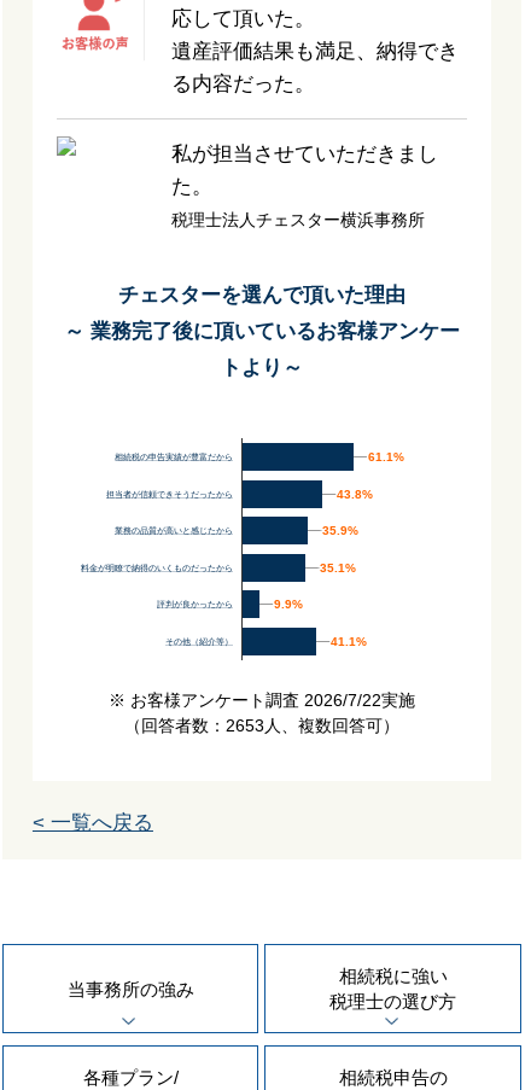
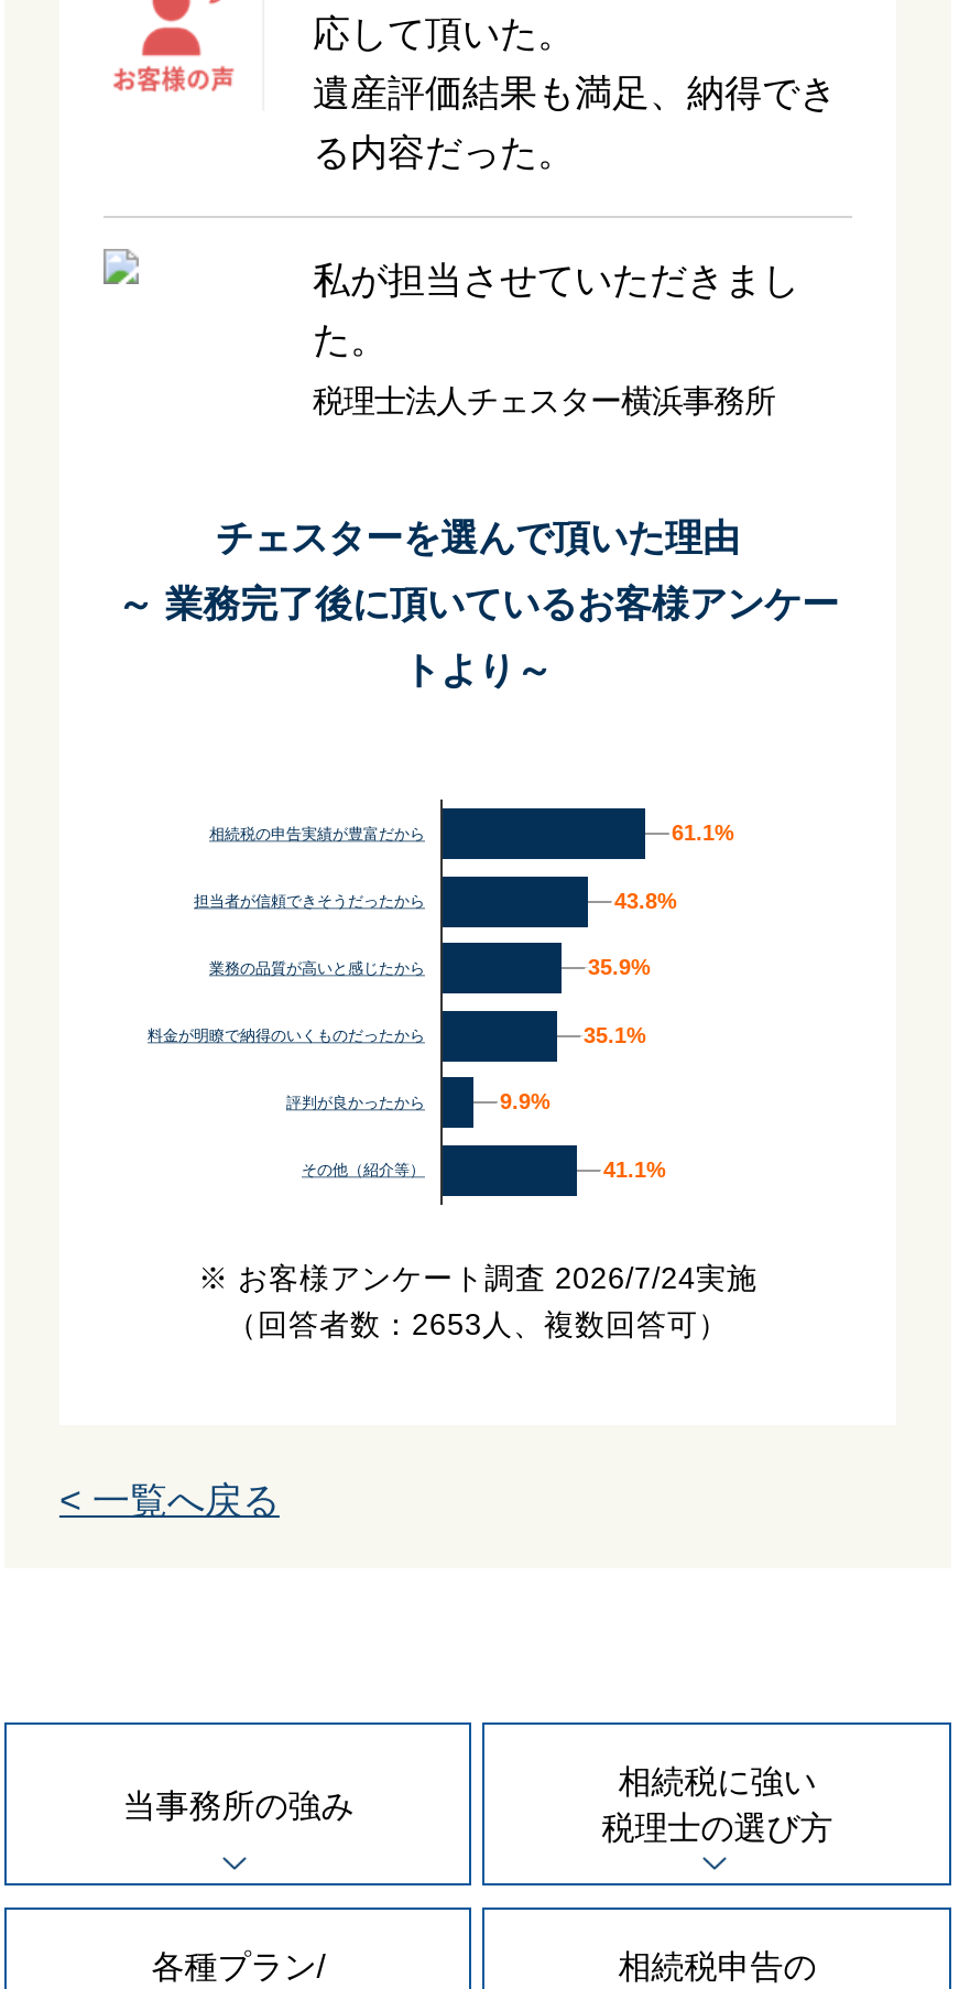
- ※ お客様アンケート調査 2026/7/22実施
+ ※ お客様アンケート調査 2026/7/24実施
